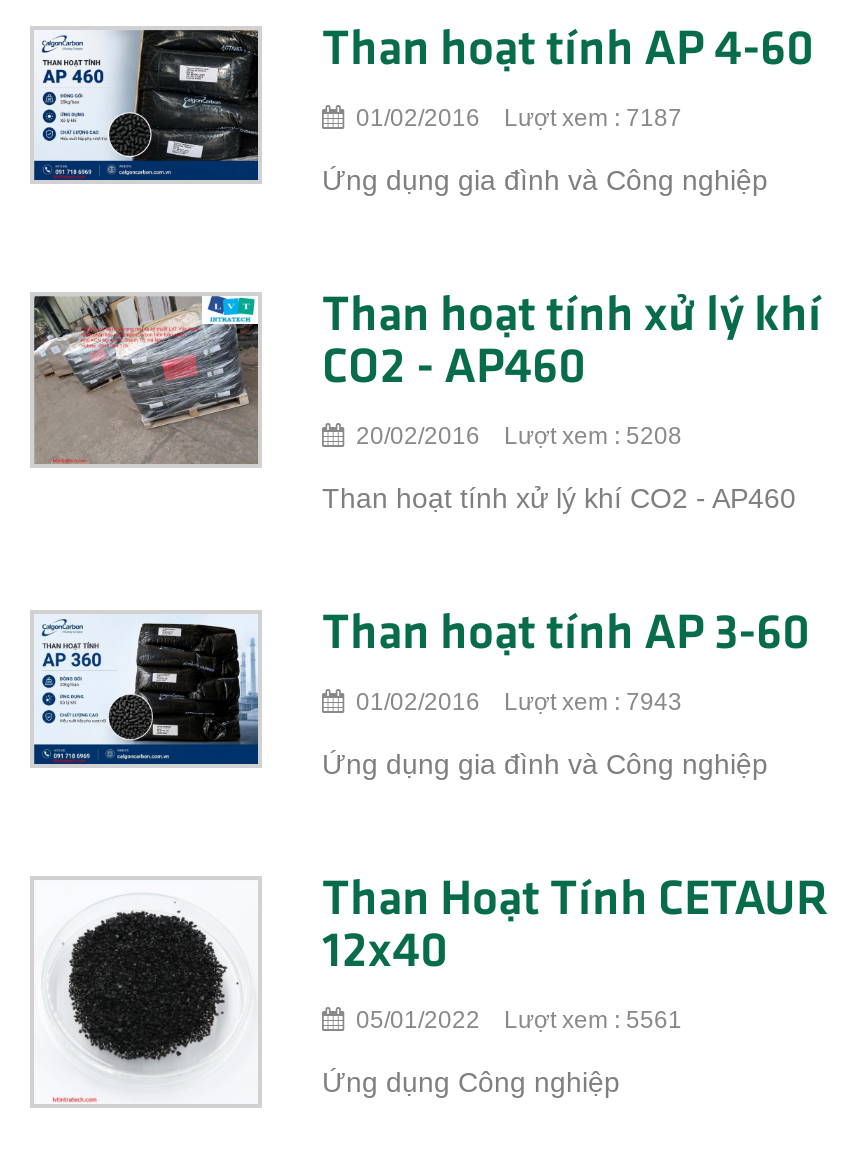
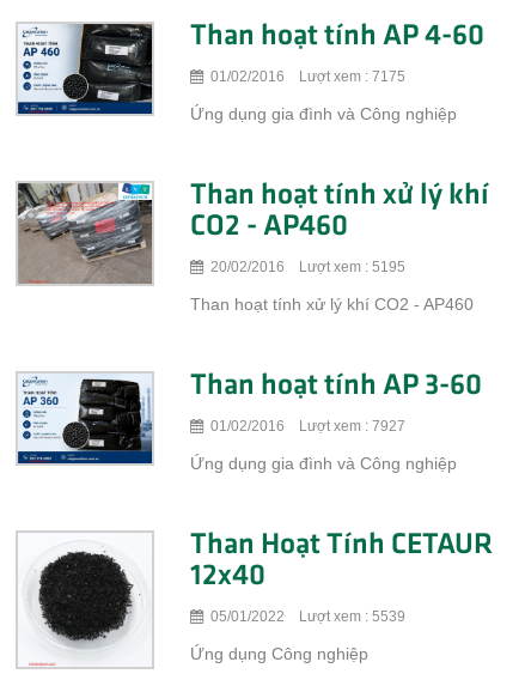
- 01/02/2016 Lượt xem : 7187
+ 01/02/2016 Lượt xem : 7175

- 20/02/2016 Lượt xem : 5208
+ 20/02/2016 Lượt xem : 5195

- 01/02/2016 Lượt xem : 7943
+ 01/02/2016 Lượt xem : 7927

- 05/01/2022 Lượt xem : 5561
+ 05/01/2022 Lượt xem : 5539
